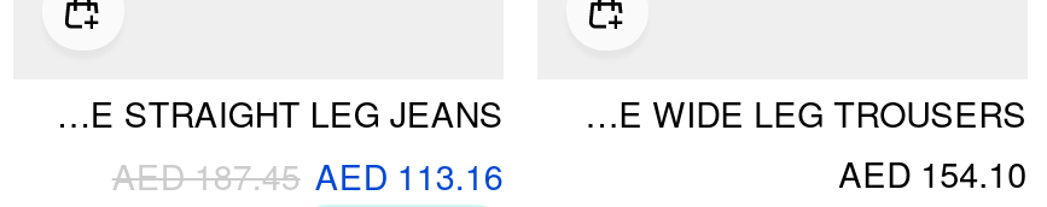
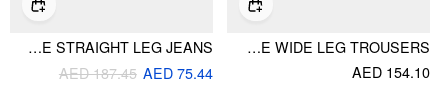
- AED 113.16
+ AED 75.44
